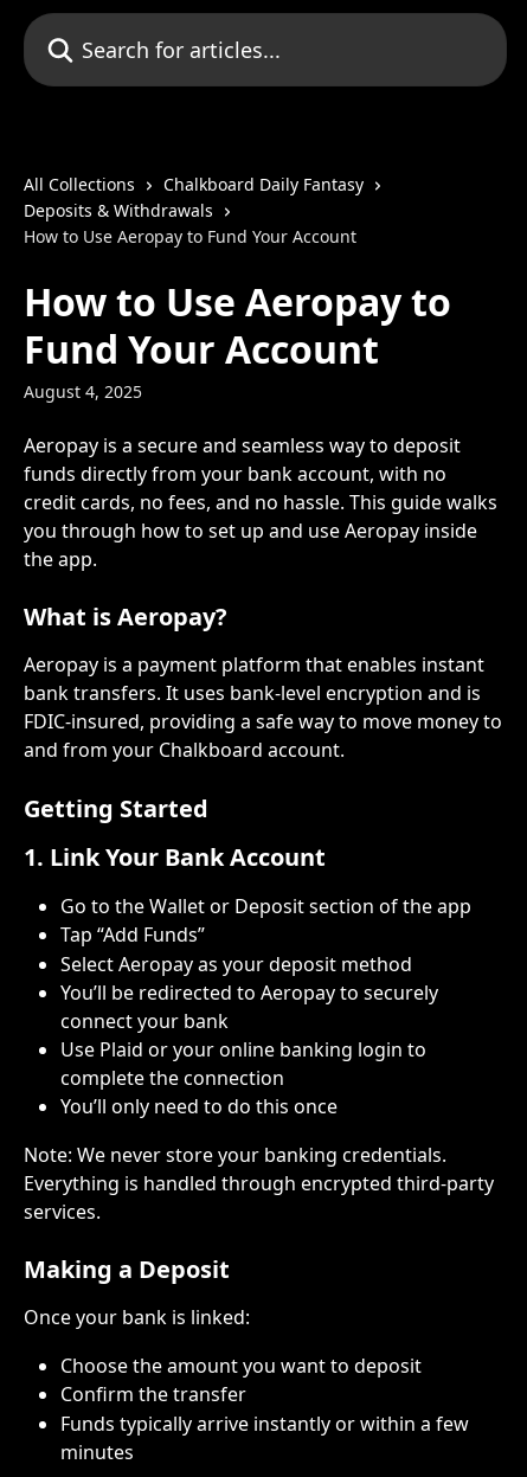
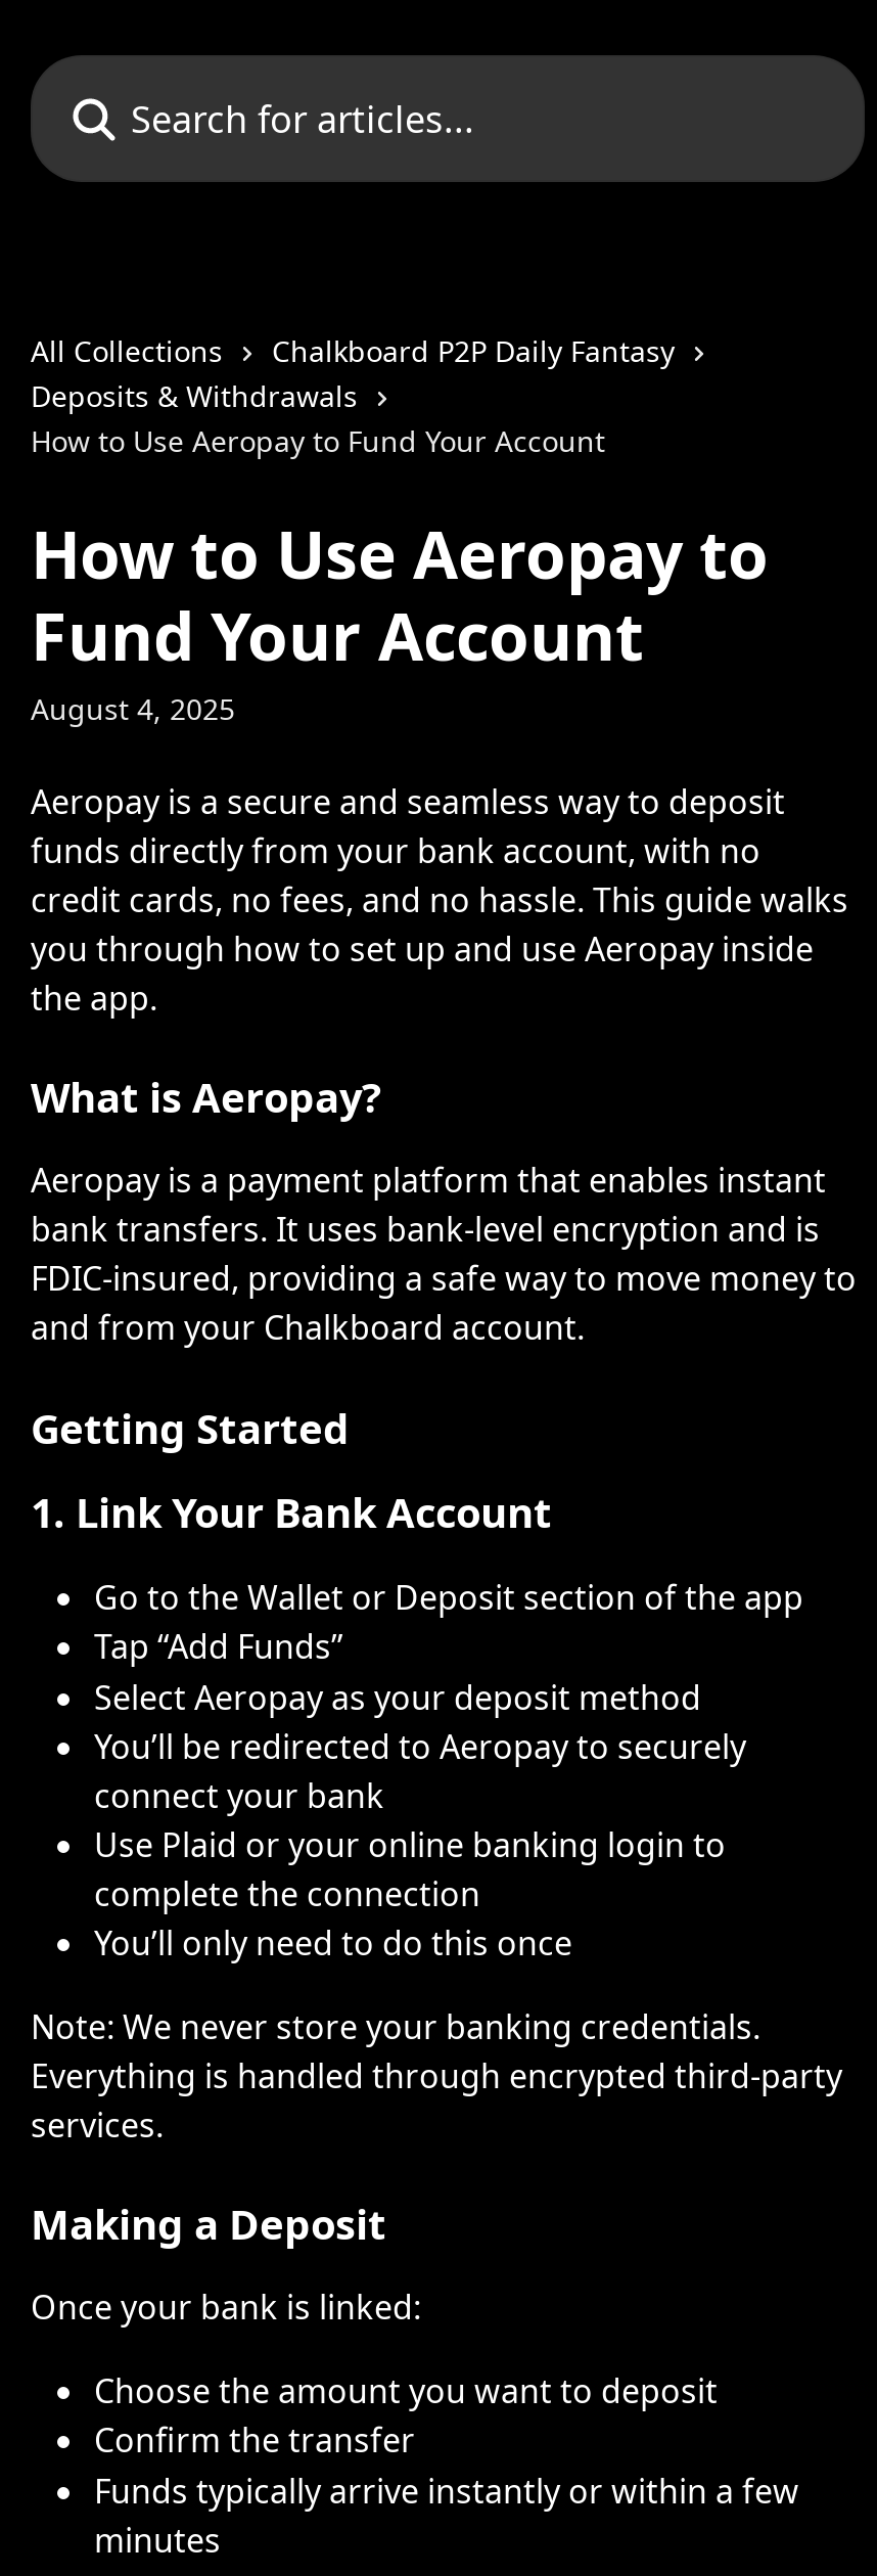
- Chalkboard Daily Fantasy
+ Chalkboard P2P Daily Fantasy
